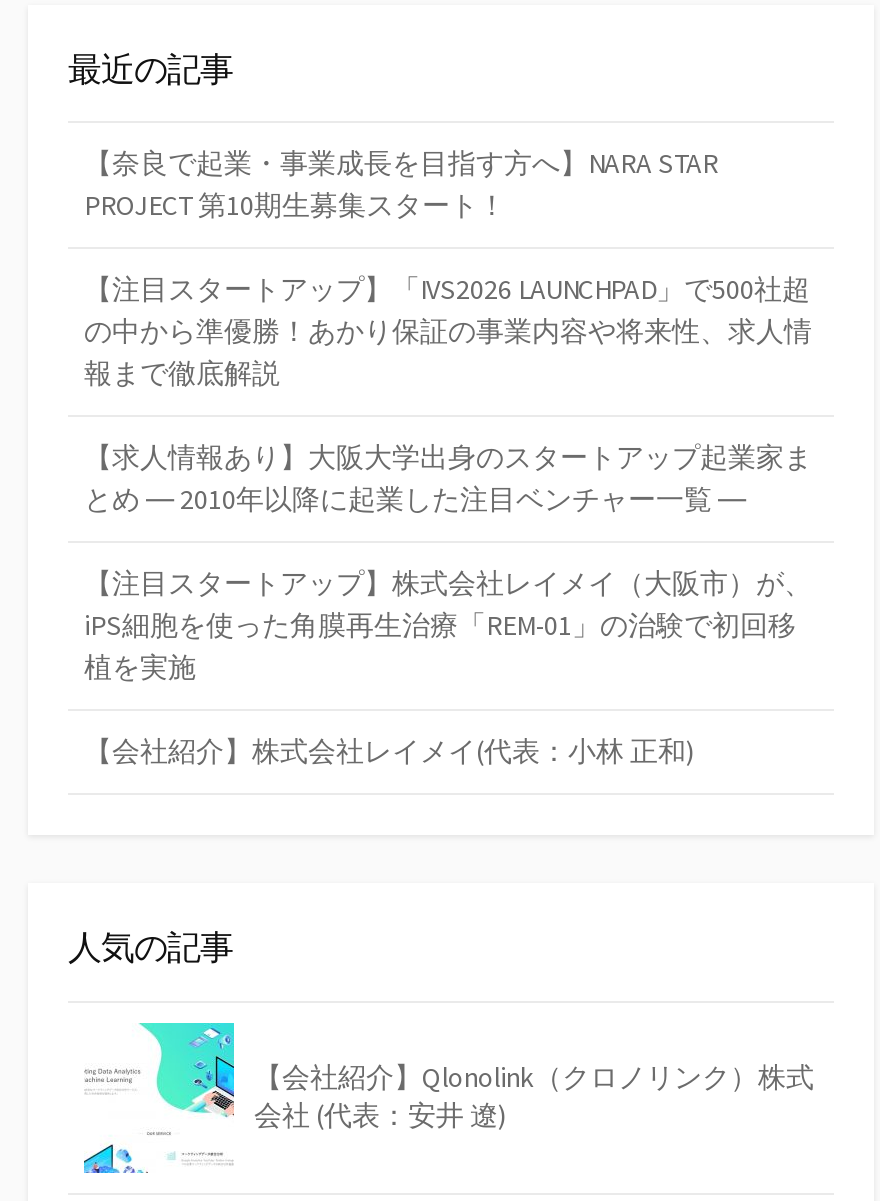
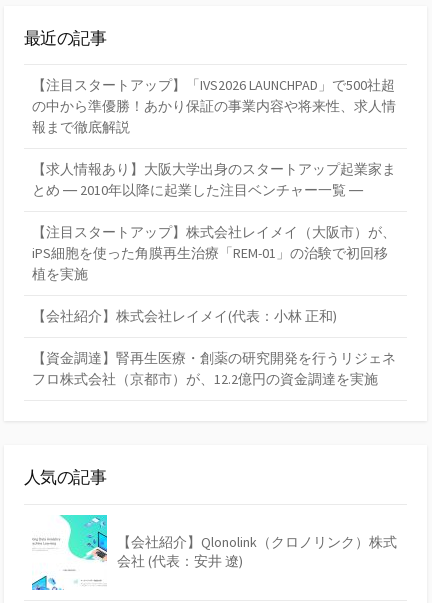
- 【奈良で起業・事業成長を目指す方へ】NARA STAR
- PROJECT 第10期生募集スタート！

moved up: 【注目スタートアップ】「IVS2026 LAUNCHPAD」で500社超 | の中から準優勝！あかり保証の事業内容や将来性、求人情 | 報まで徹底解説 | ... | 植を実施 | 【会社紹介】株式会社レイメイ(代表：小林 正和)

+ 【資金調達】腎再生医療・創薬の研究開発を行うリジェネ
+ フロ株式会社（京都市）が、12.2億円の資金調達を実施
